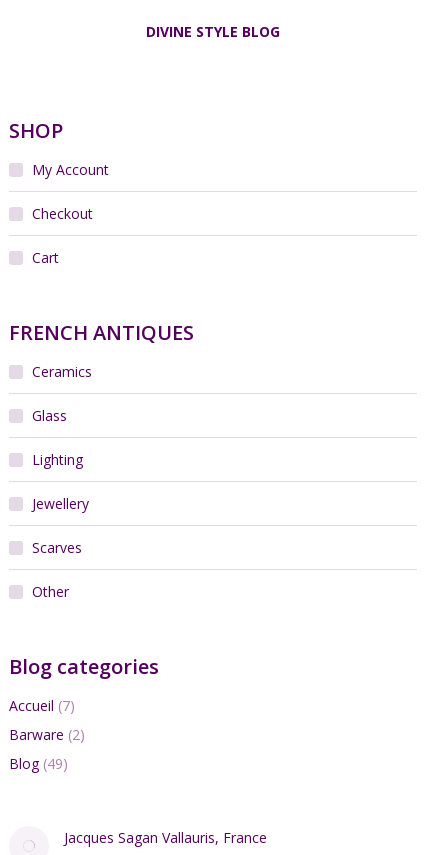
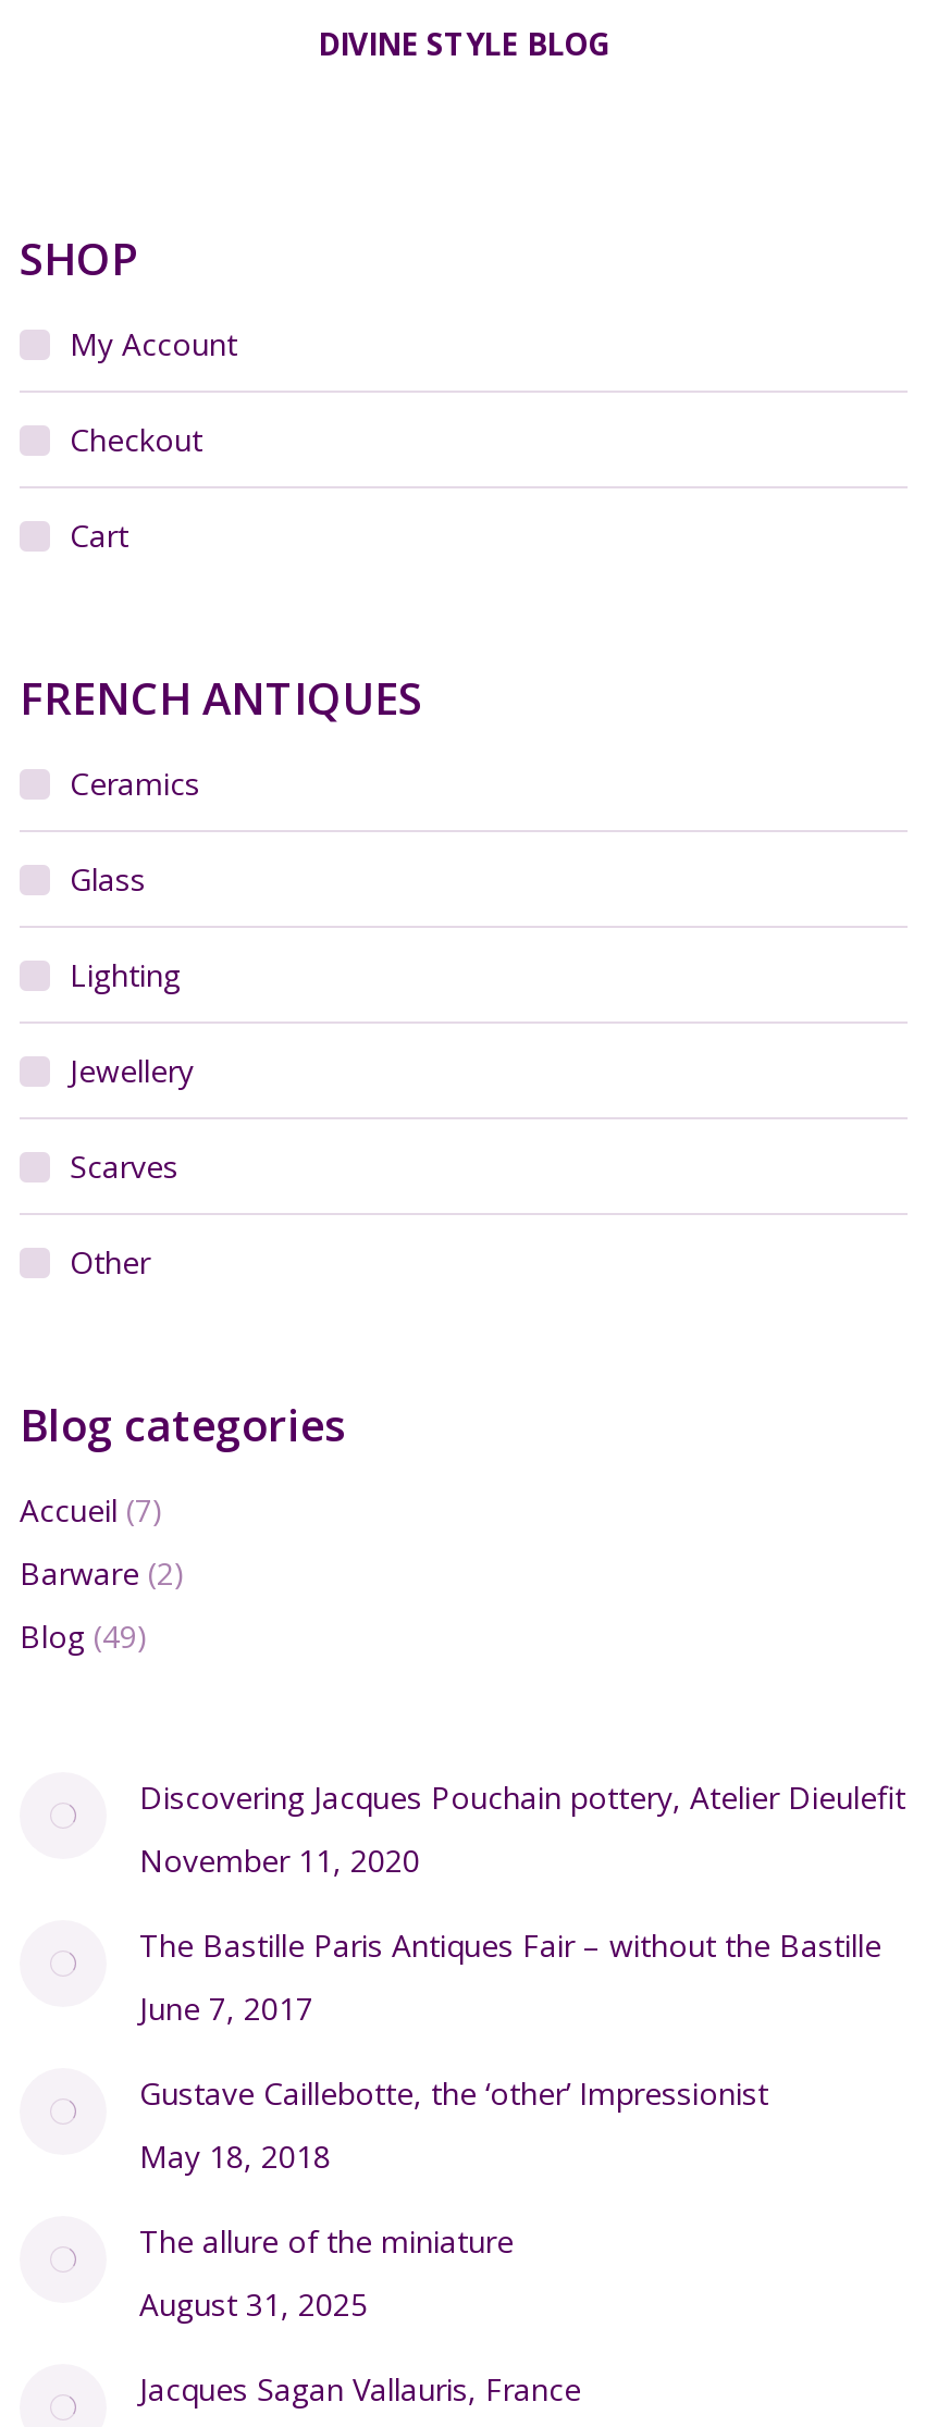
+ Discovering Jacques Pouchain pottery, Atelier Dieulefit
+ November 11, 2020
+ The Bastille Paris Antiques Fair – without the Bastille
+ June 7, 2017
+ Gustave Caillebotte, the ‘other’ Impressionist
+ May 18, 2018
+ The allure of the miniature
+ August 31, 2025
